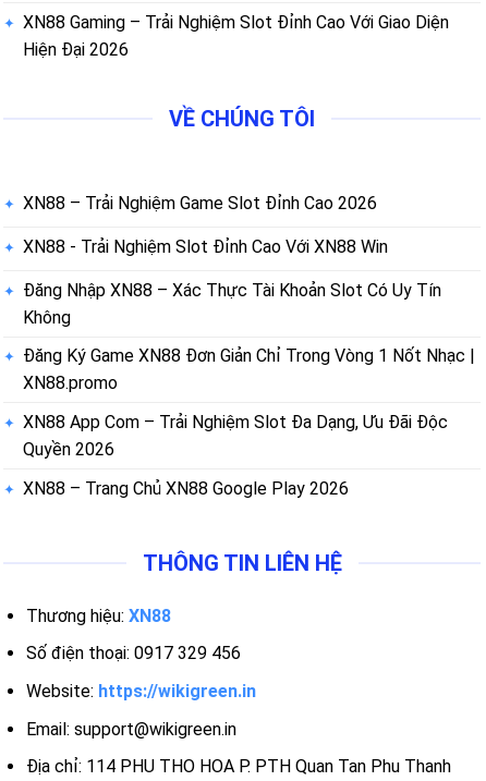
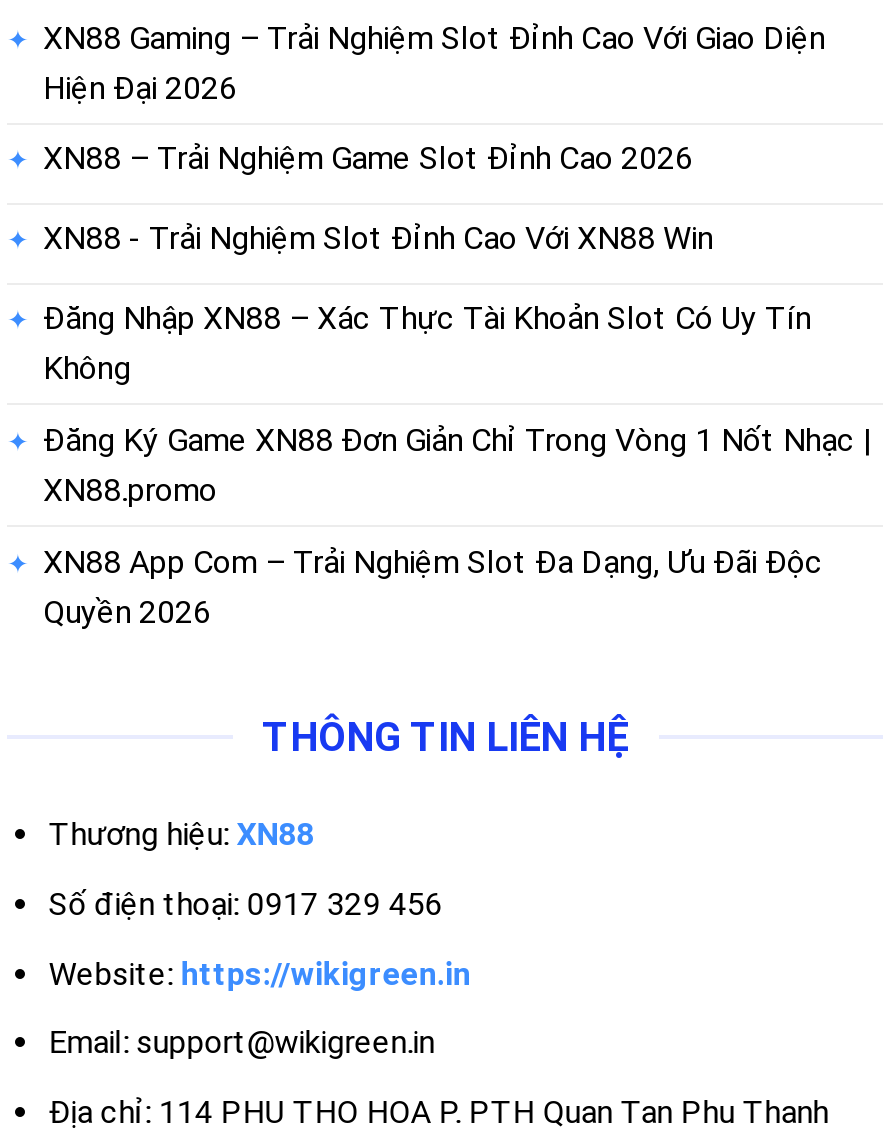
- VỀ CHÚNG TÔI

- XN88 – Trang Chủ XN88 Google Play 2026
